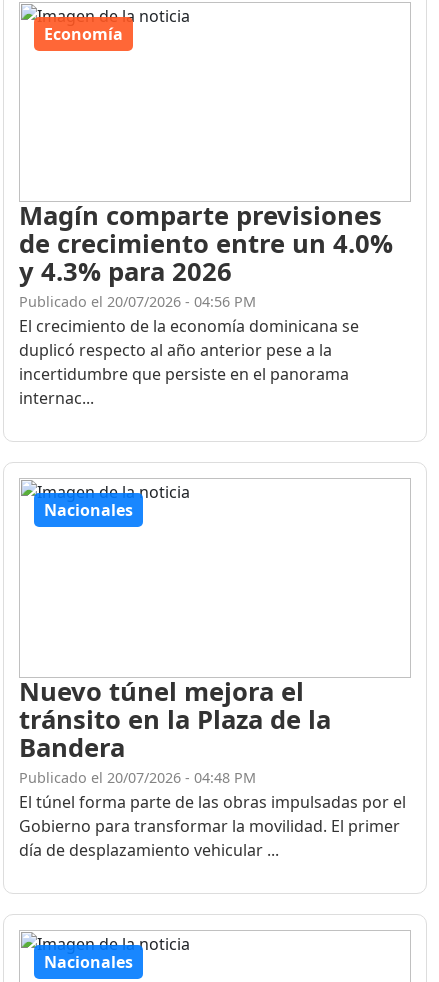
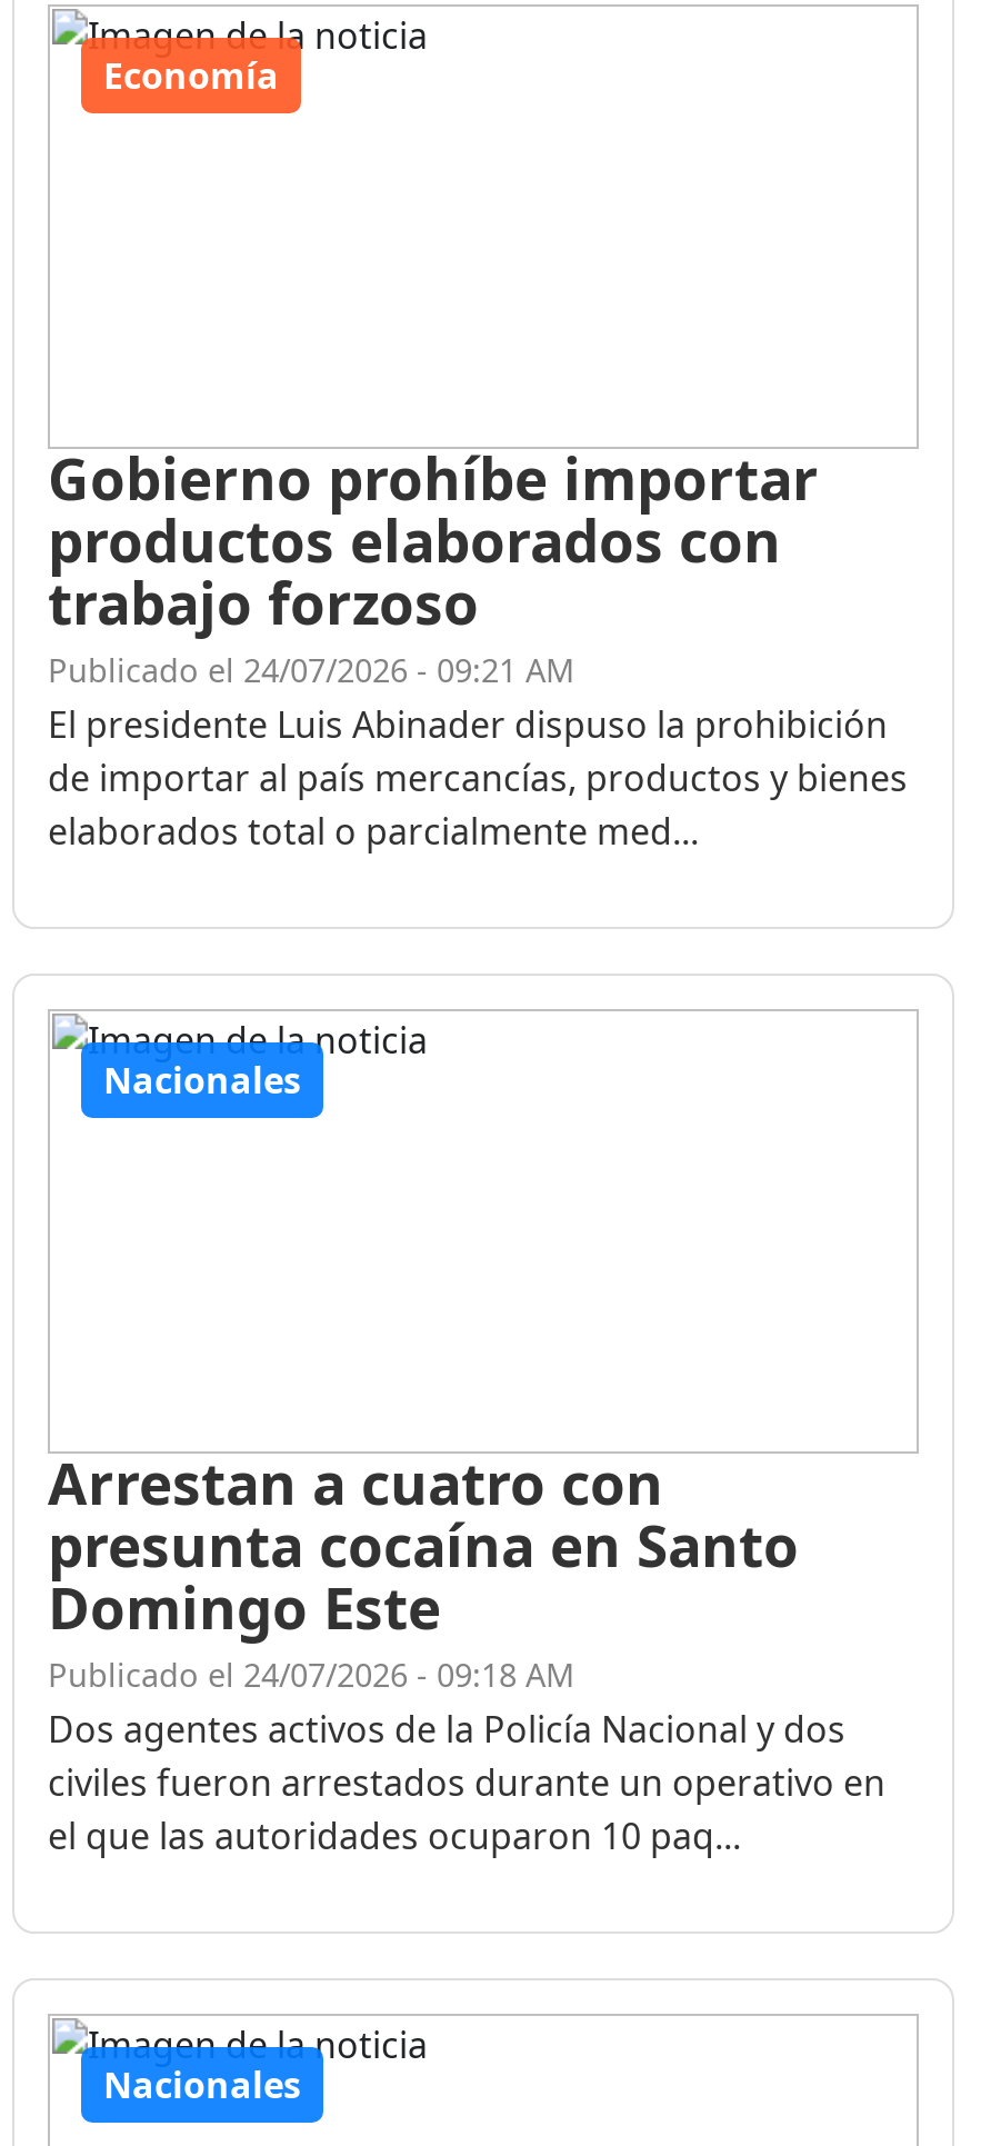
- Magín comparte previsiones
- de crecimiento entre un 4.0%
- y 4.3% para 2026
- Publicado el 20/07/2026 - 04:56 PM
- El crecimiento de la economía dominicana se
- duplicó respecto al año anterior pese a la
- incertidumbre que persiste en el panorama
- internac...
+ Gobierno prohíbe importar
+ productos elaborados con
+ trabajo forzoso
+ Publicado el 24/07/2026 - 09:21 AM
+ El presidente Luis Abinader dispuso la prohibición
+ de importar al país mercancías, productos y bienes
+ elaborados total o parcialmente med...

- Nuevo túnel mejora el
- tránsito en la Plaza de la
- Bandera
- Publicado el 20/07/2026 - 04:48 PM
- El túnel forma parte de las obras impulsadas por el
- Gobierno para transformar la movilidad. El primer
- día de desplazamiento vehicular ...
+ Arrestan a cuatro con
+ presunta cocaína en Santo
+ Domingo Este
+ Publicado el 24/07/2026 - 09:18 AM
+ Dos agentes activos de la Policía Nacional y dos
+ civiles fueron arrestados durante un operativo en
+ el que las autoridades ocuparon 10 paq...
